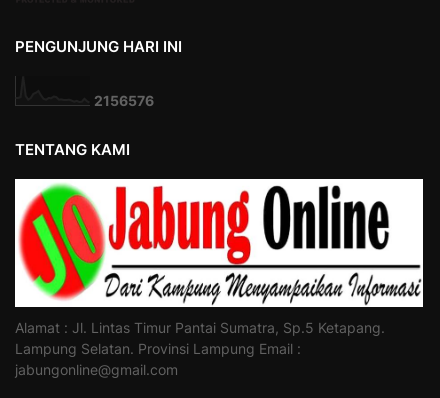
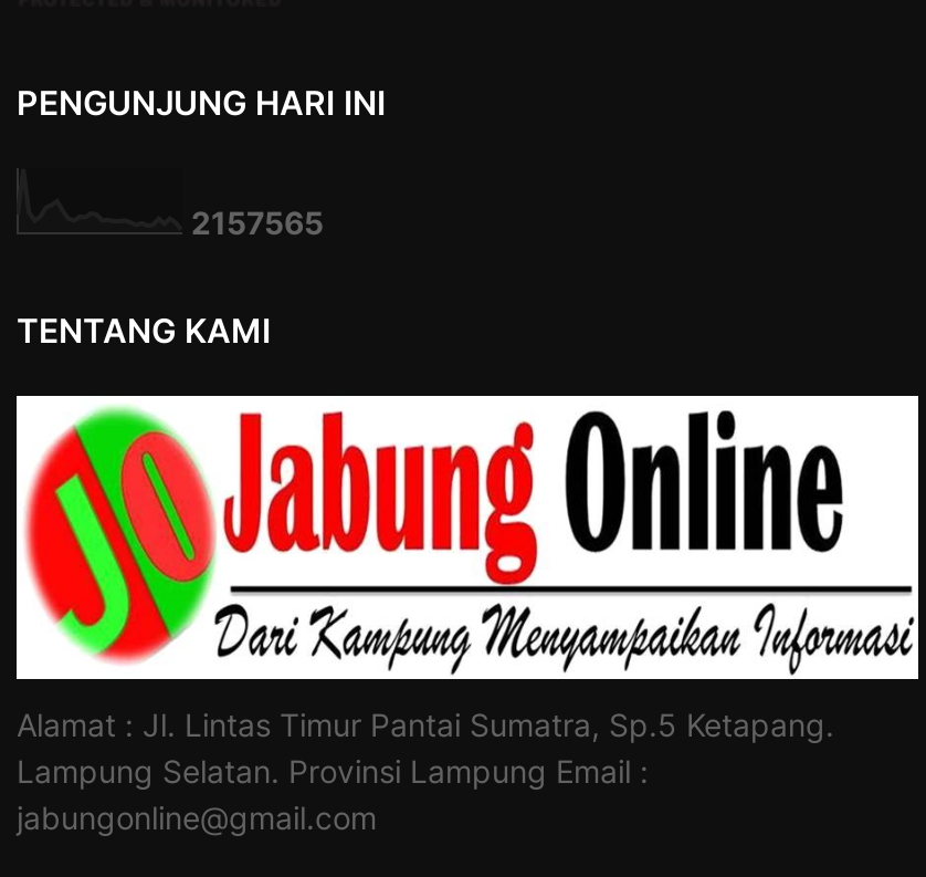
- 2156576
+ 2157565
